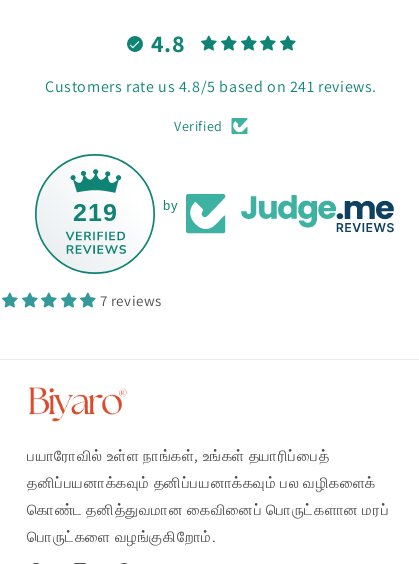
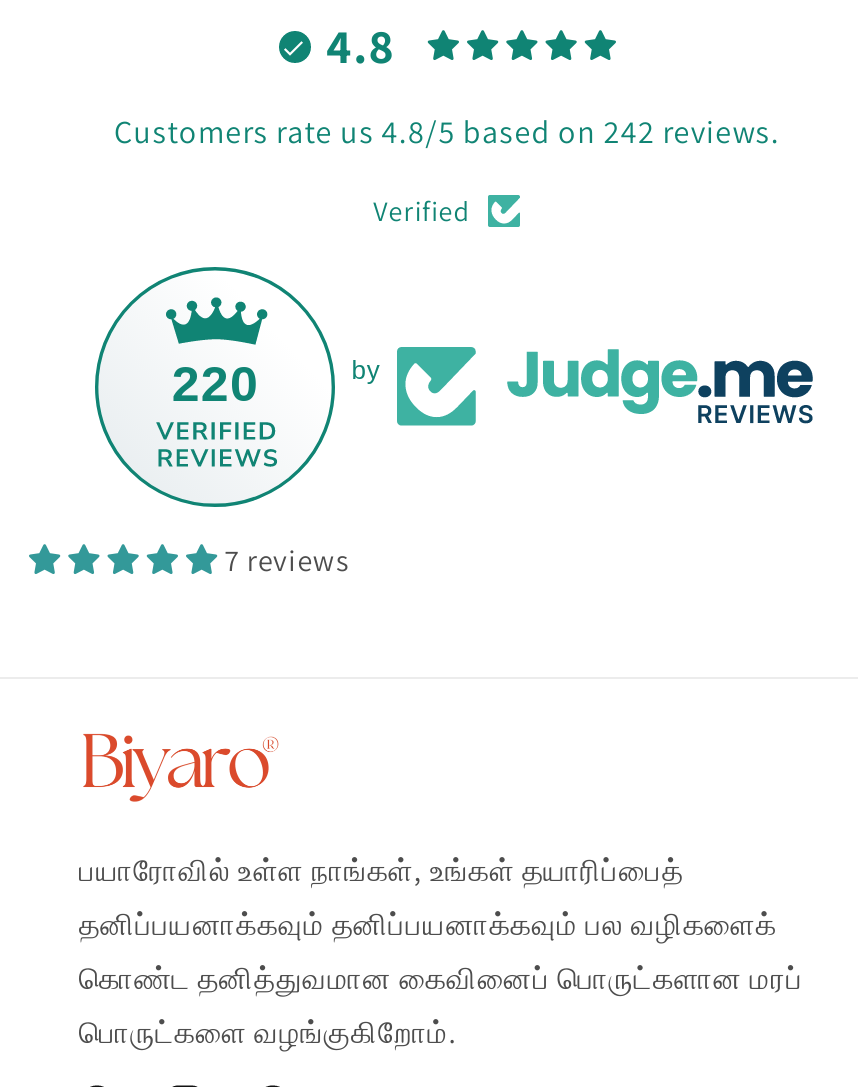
- Customers rate us 4.8/5 based on 241 reviews.
+ Customers rate us 4.8/5 based on 242 reviews.

- 219
+ 220
